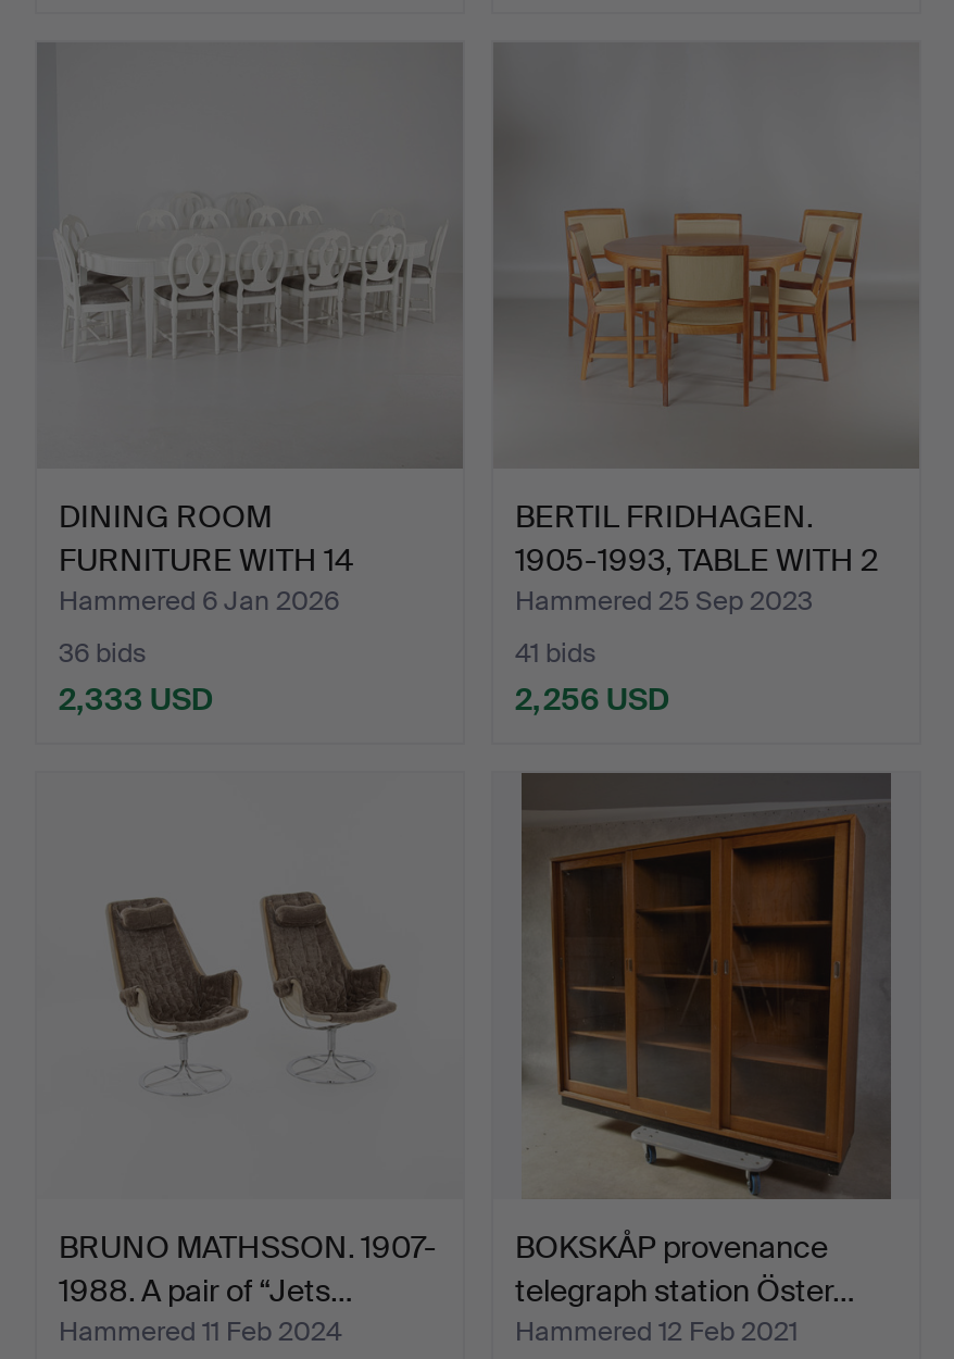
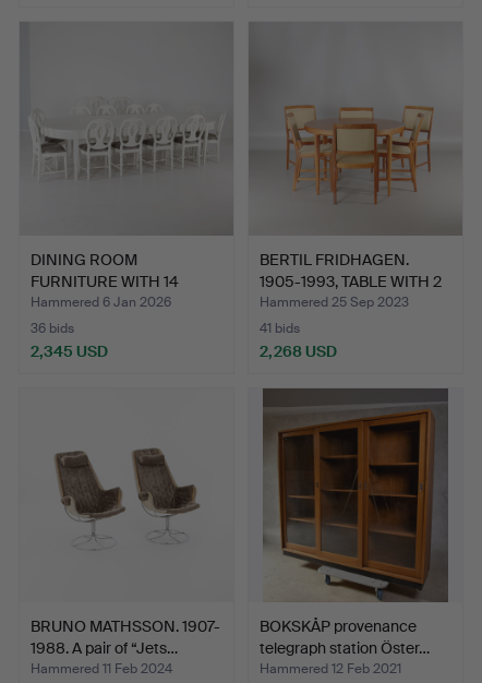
- 2,333 USD
+ 2,345 USD

- 2,256 USD
+ 2,268 USD
